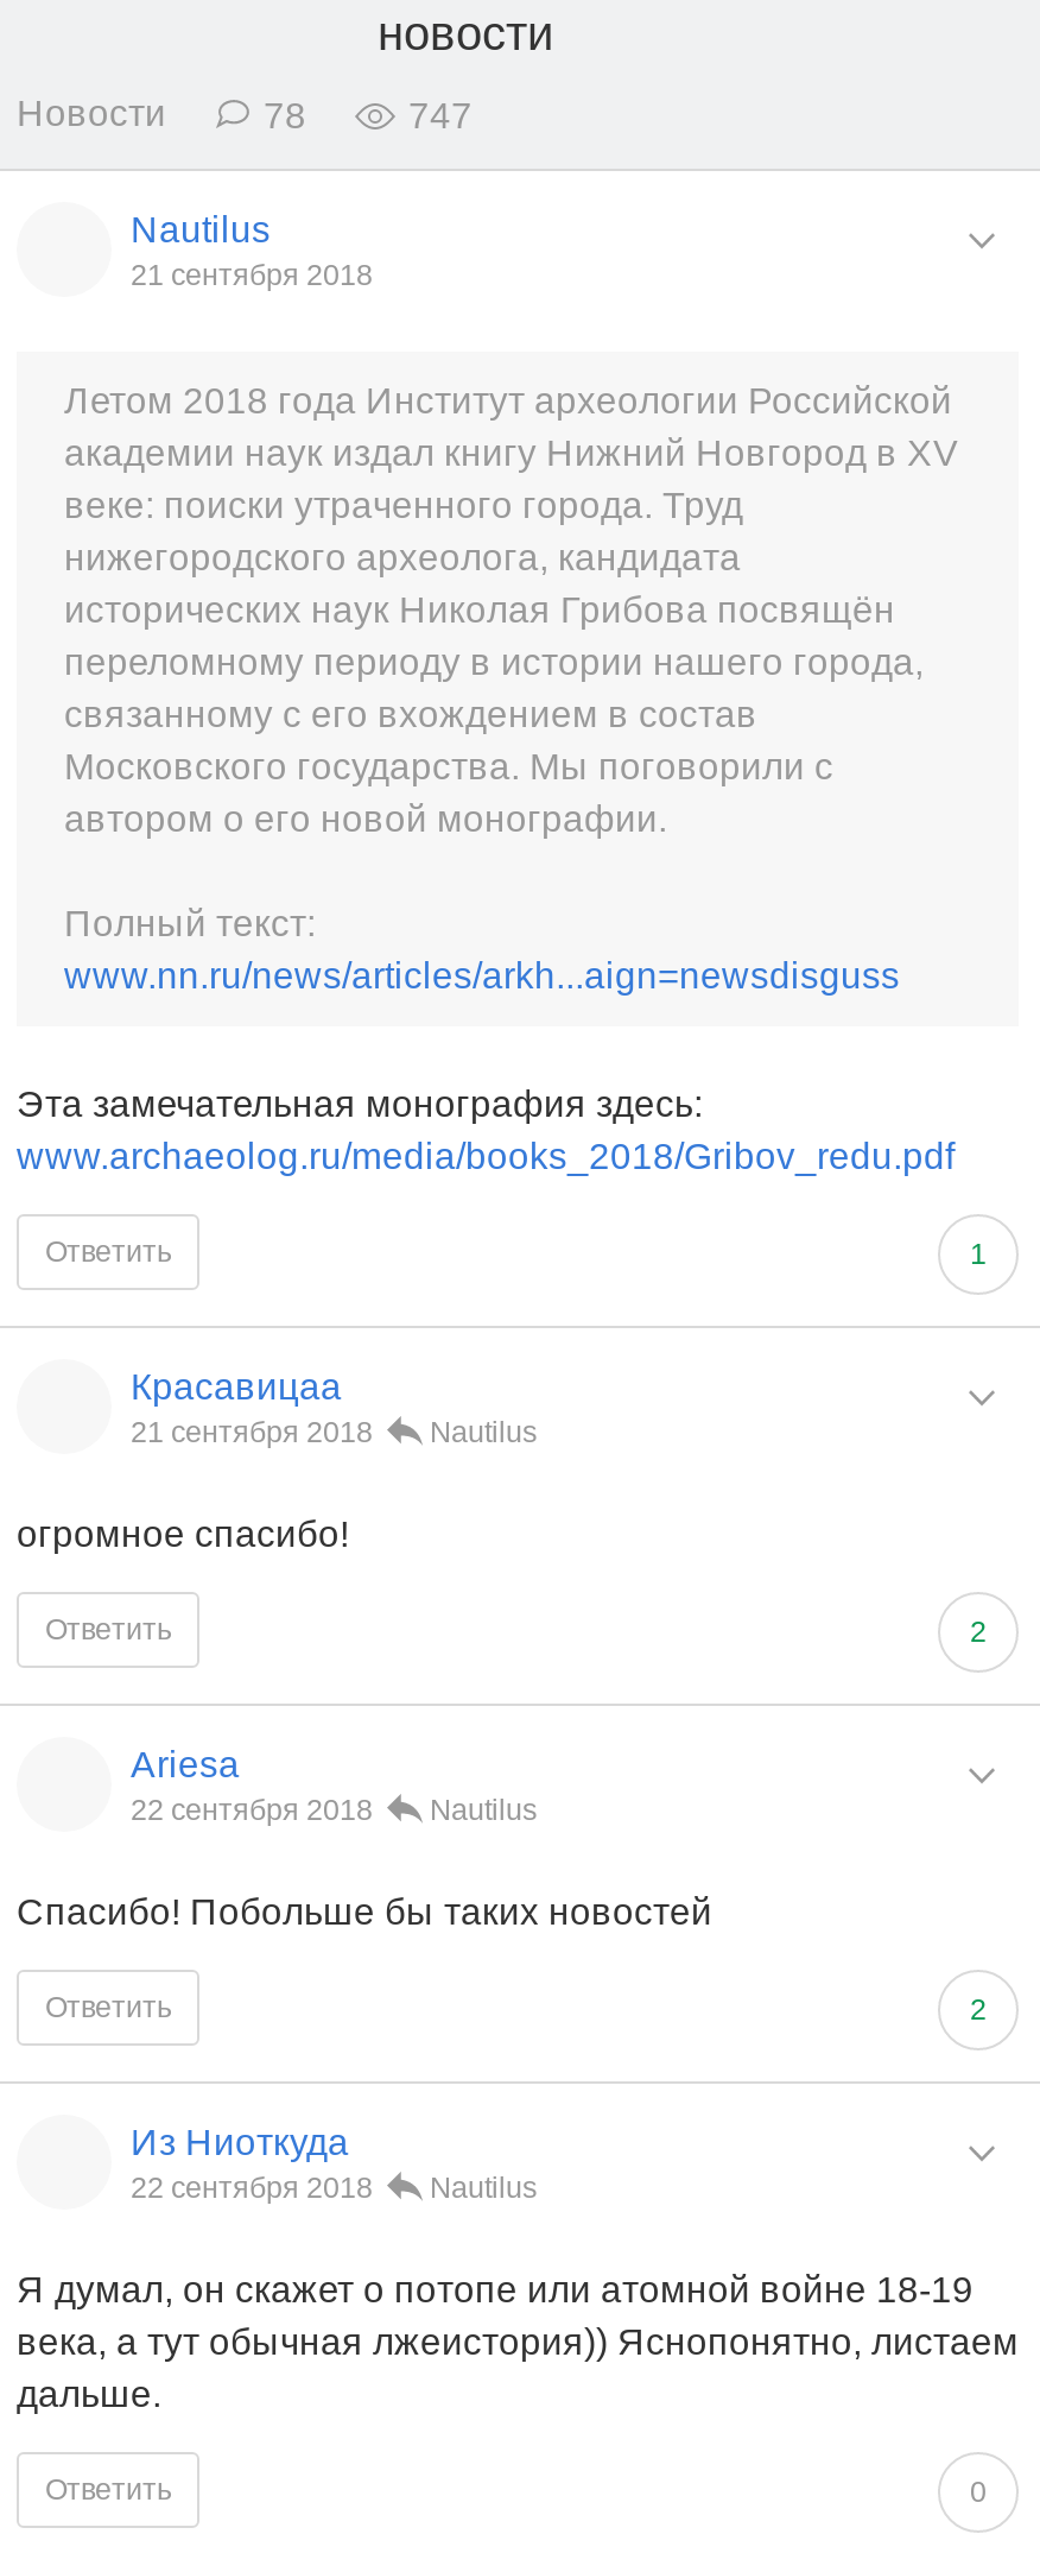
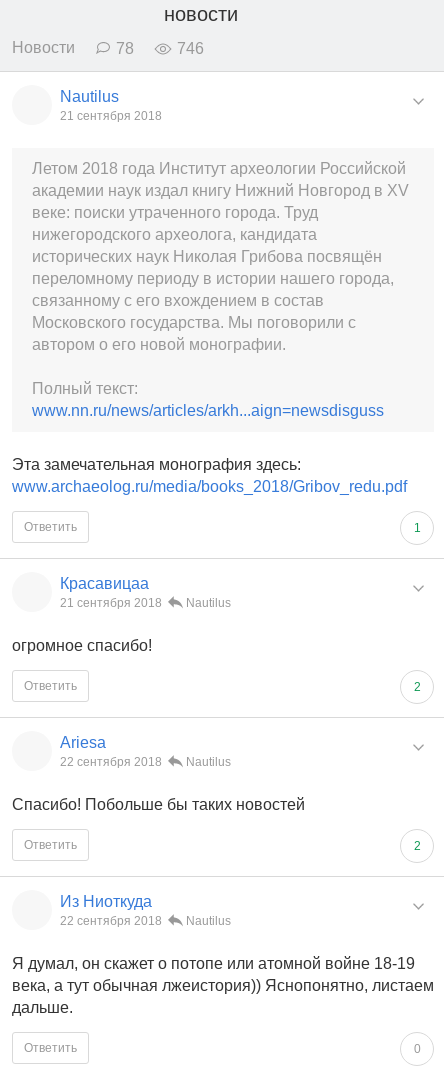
- 747
+ 746
